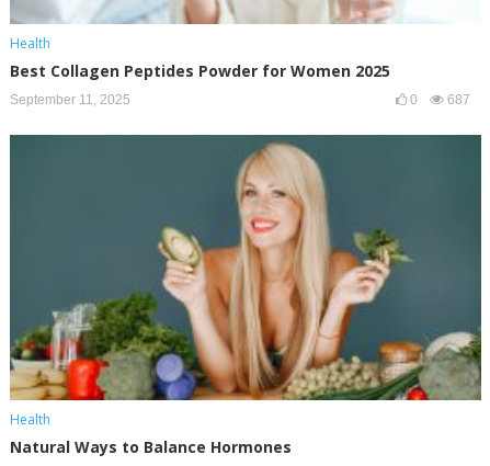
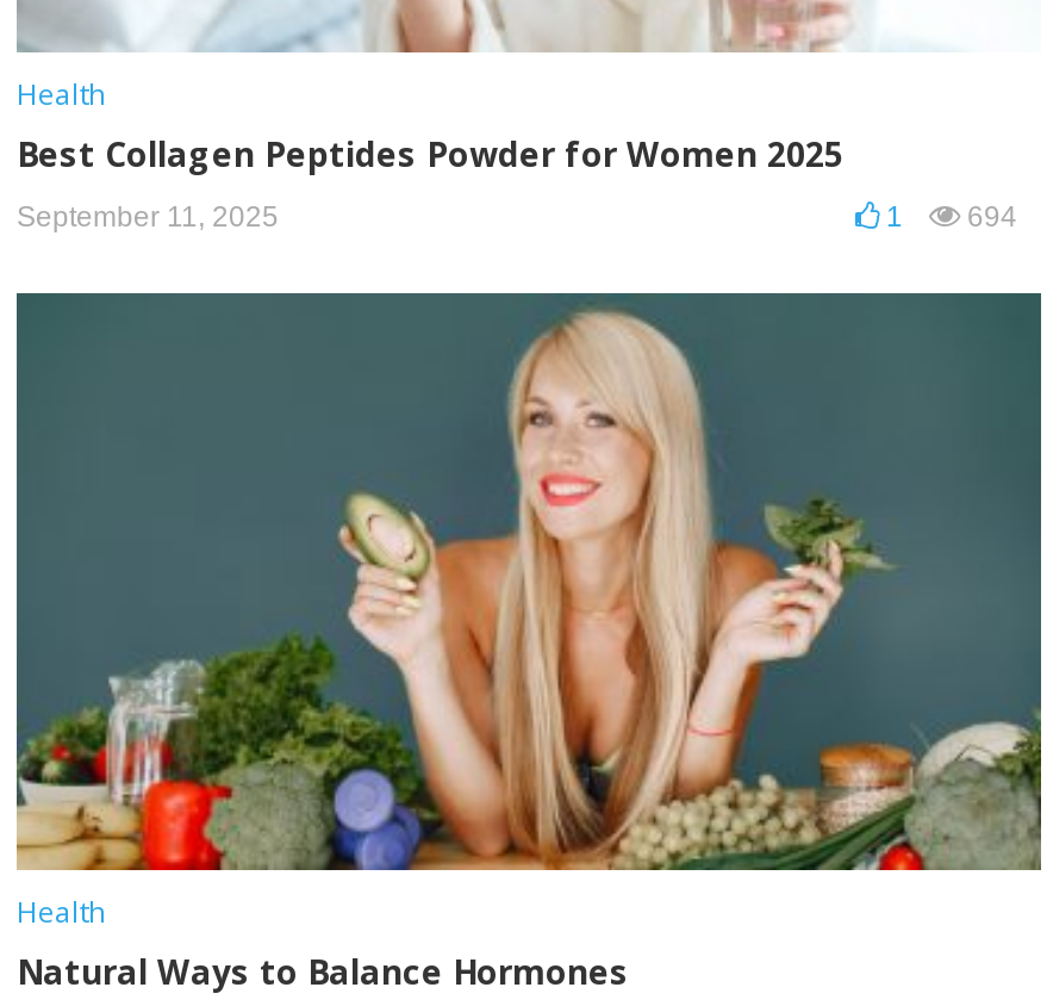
- 0
+ 1

- 687
+ 694
